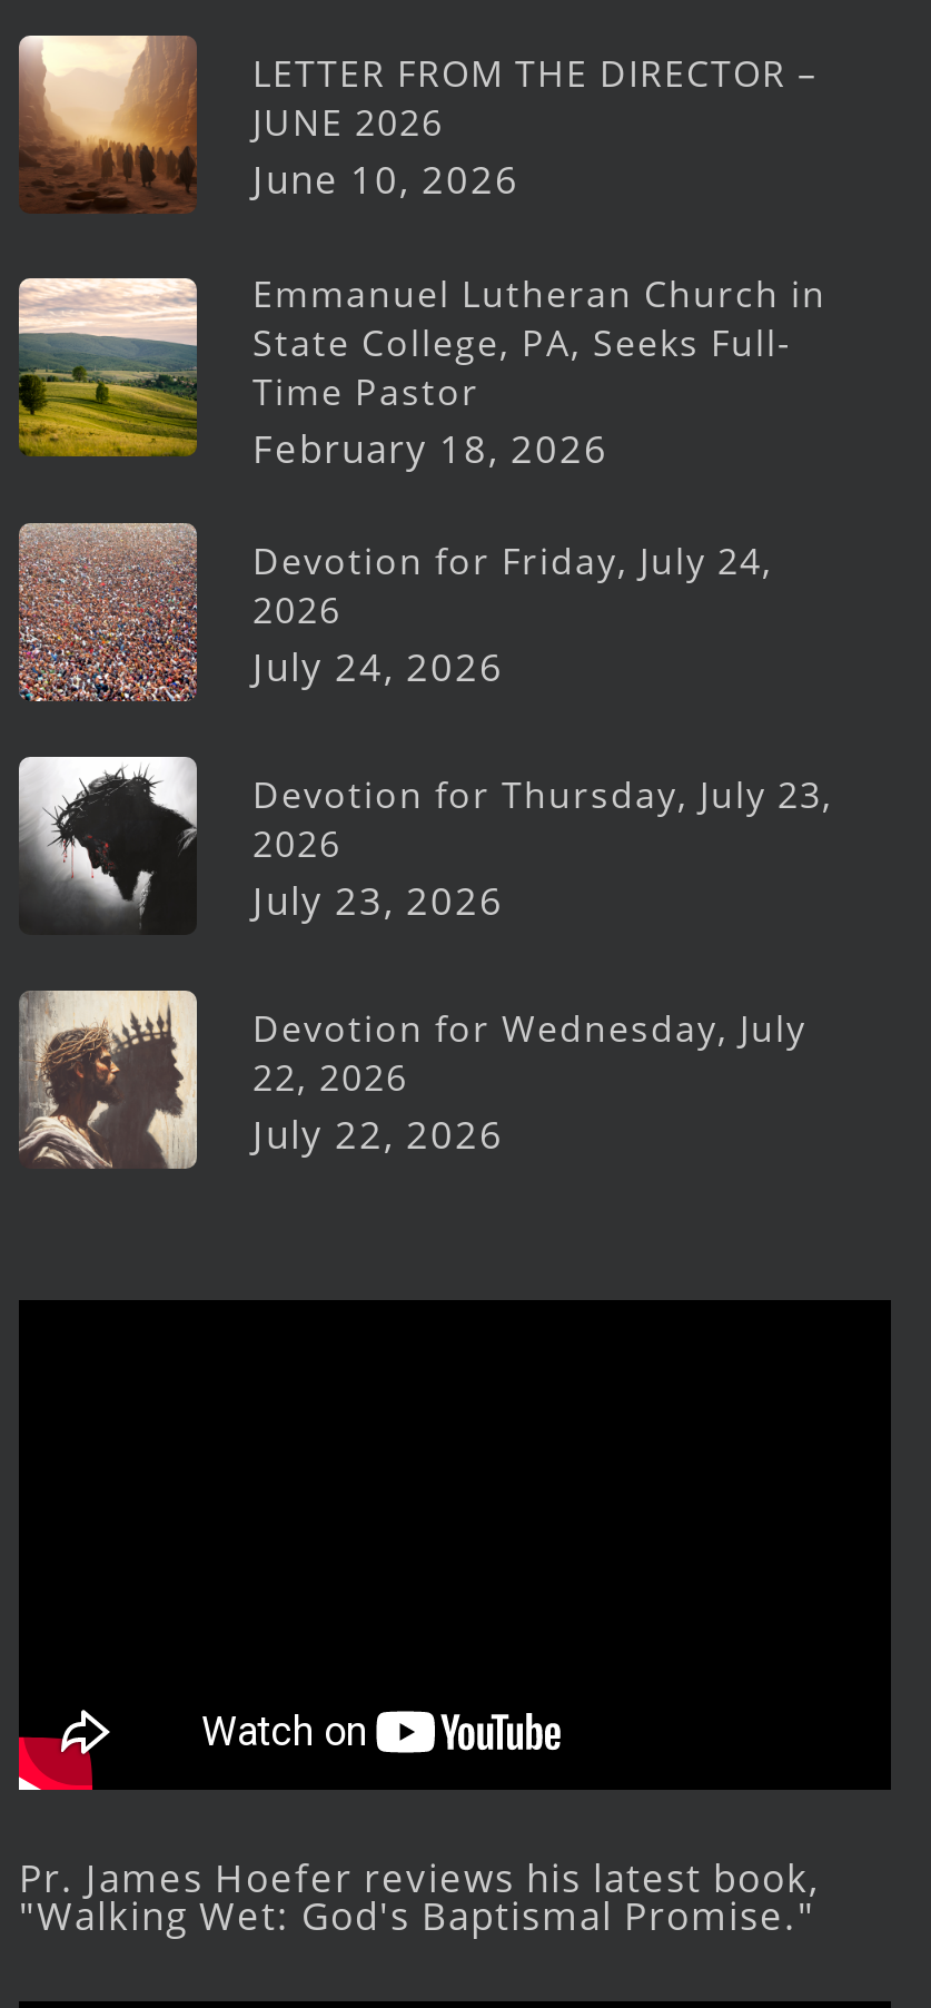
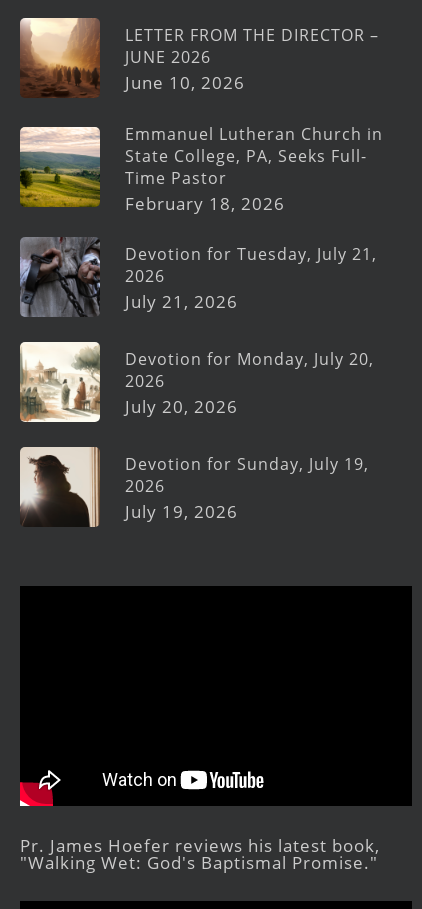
- [image]
- Devotion for Friday, July 24,
+ [image]
+ Devotion for Tuesday, July 21,

- July 24, 2026
+ July 21, 2026

- [image]
- Devotion for Thursday, July 23,
+ [image]
+ Devotion for Monday, July 20,

- July 23, 2026
+ July 20, 2026

- [image]
- Devotion for Wednesday, July
- 22, 2026
- July 22, 2026
+ [image]
+ Devotion for Sunday, July 19,
+ 2026
+ July 19, 2026
